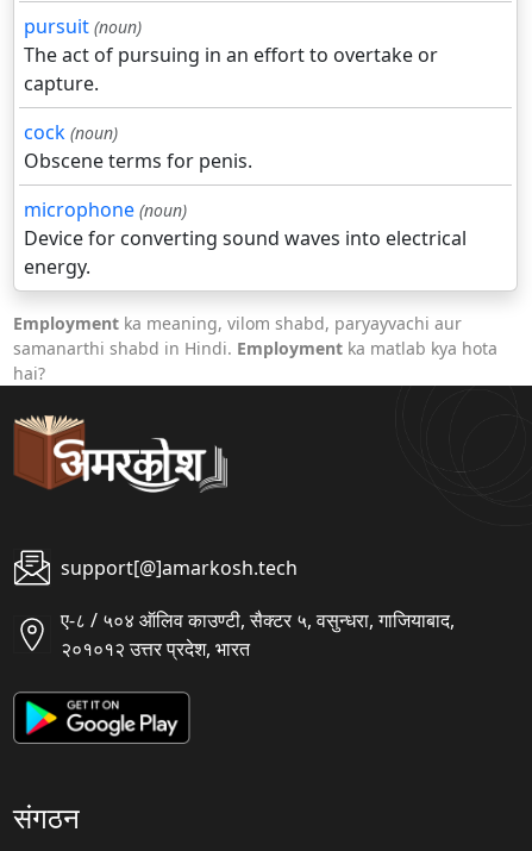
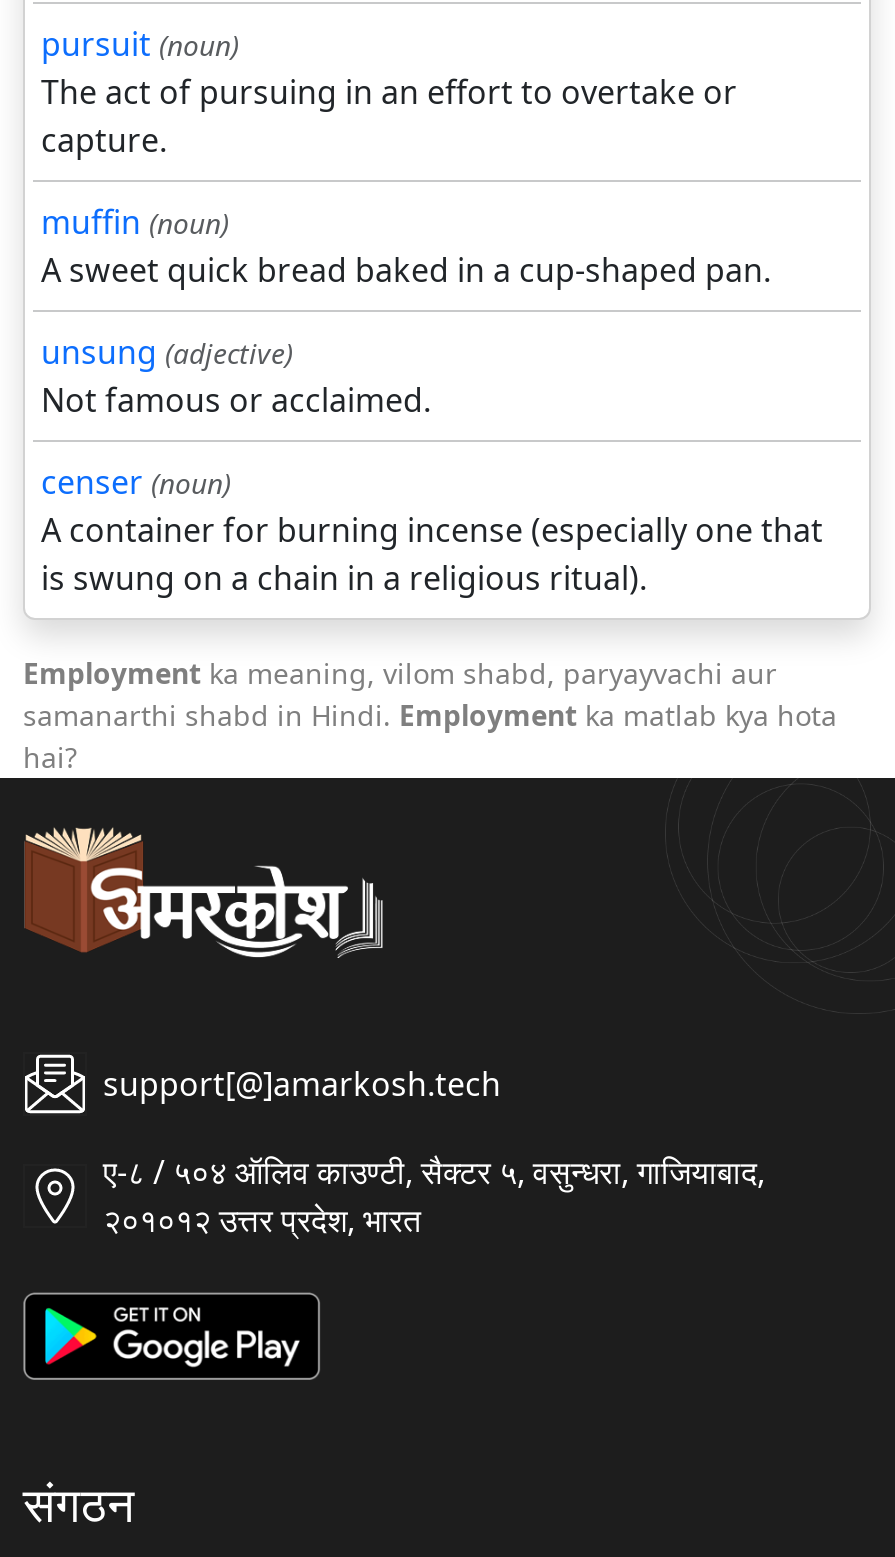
- cock (noun)
- Obscene terms for penis.
- microphone (noun)
- Device for converting sound waves into electrical
- energy.
+ muffin (noun)
+ A sweet quick bread baked in a cup-shaped pan.
+ unsung (adjective)
+ Not famous or acclaimed.
+ censer (noun)
+ A container for burning incense (especially one that
+ is swung on a chain in a religious ritual).
